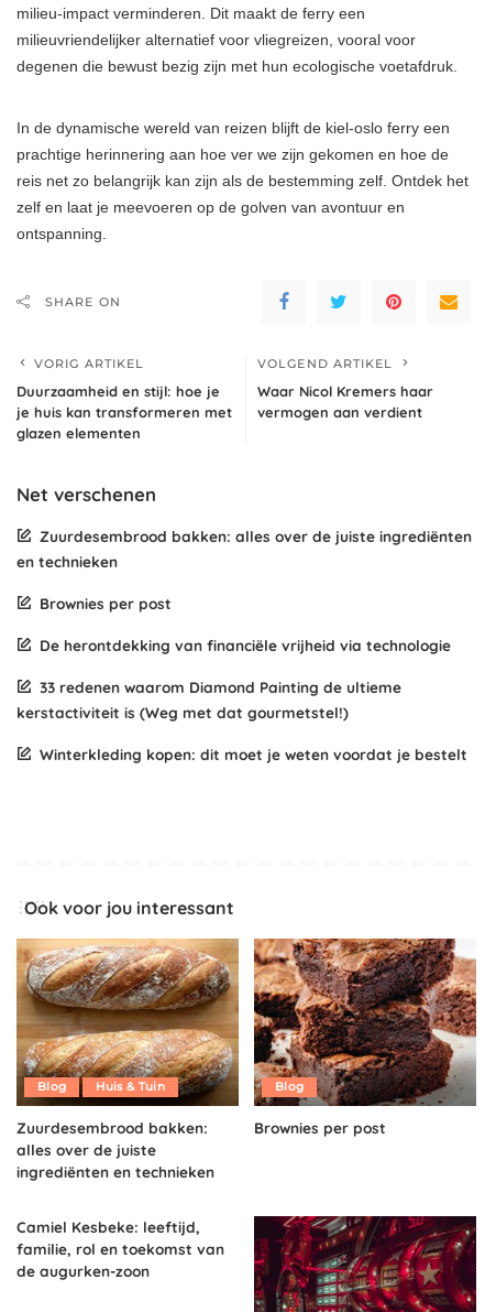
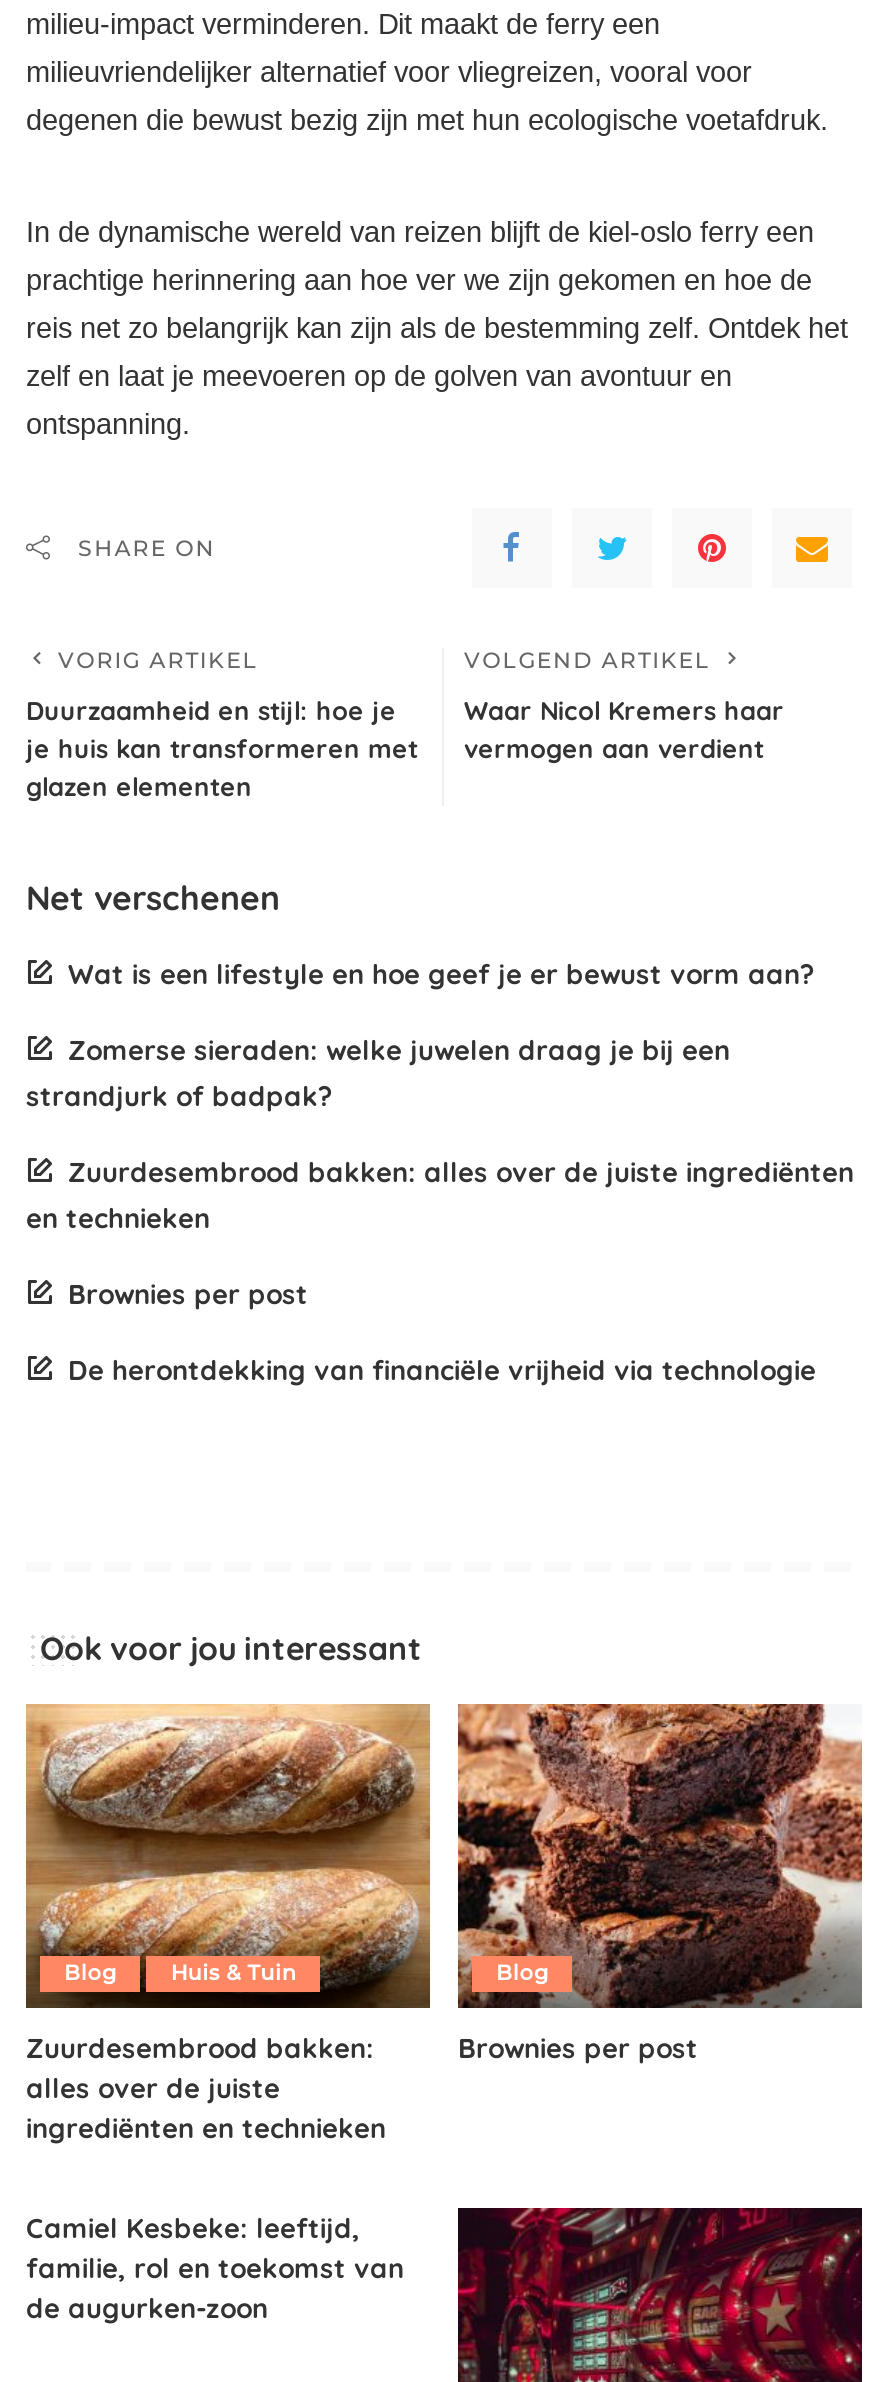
+ Wat is een lifestyle en hoe geef je er bewust vorm aan?
+ Zomerse sieraden: welke juwelen draag je bij een
+ strandjurk of badpak?

moved down: Zuurdesembrood bakken: alles over de juiste ingrediënten | en technieken | Brownies per post | De herontdekking van financiële vrijheid via technologie

- 33 redenen waarom Diamond Painting de ultieme
- kerstactiviteit is (Weg met dat gourmetstel!)
- Winterkleding kopen: dit moet je weten voordat je bestelt
